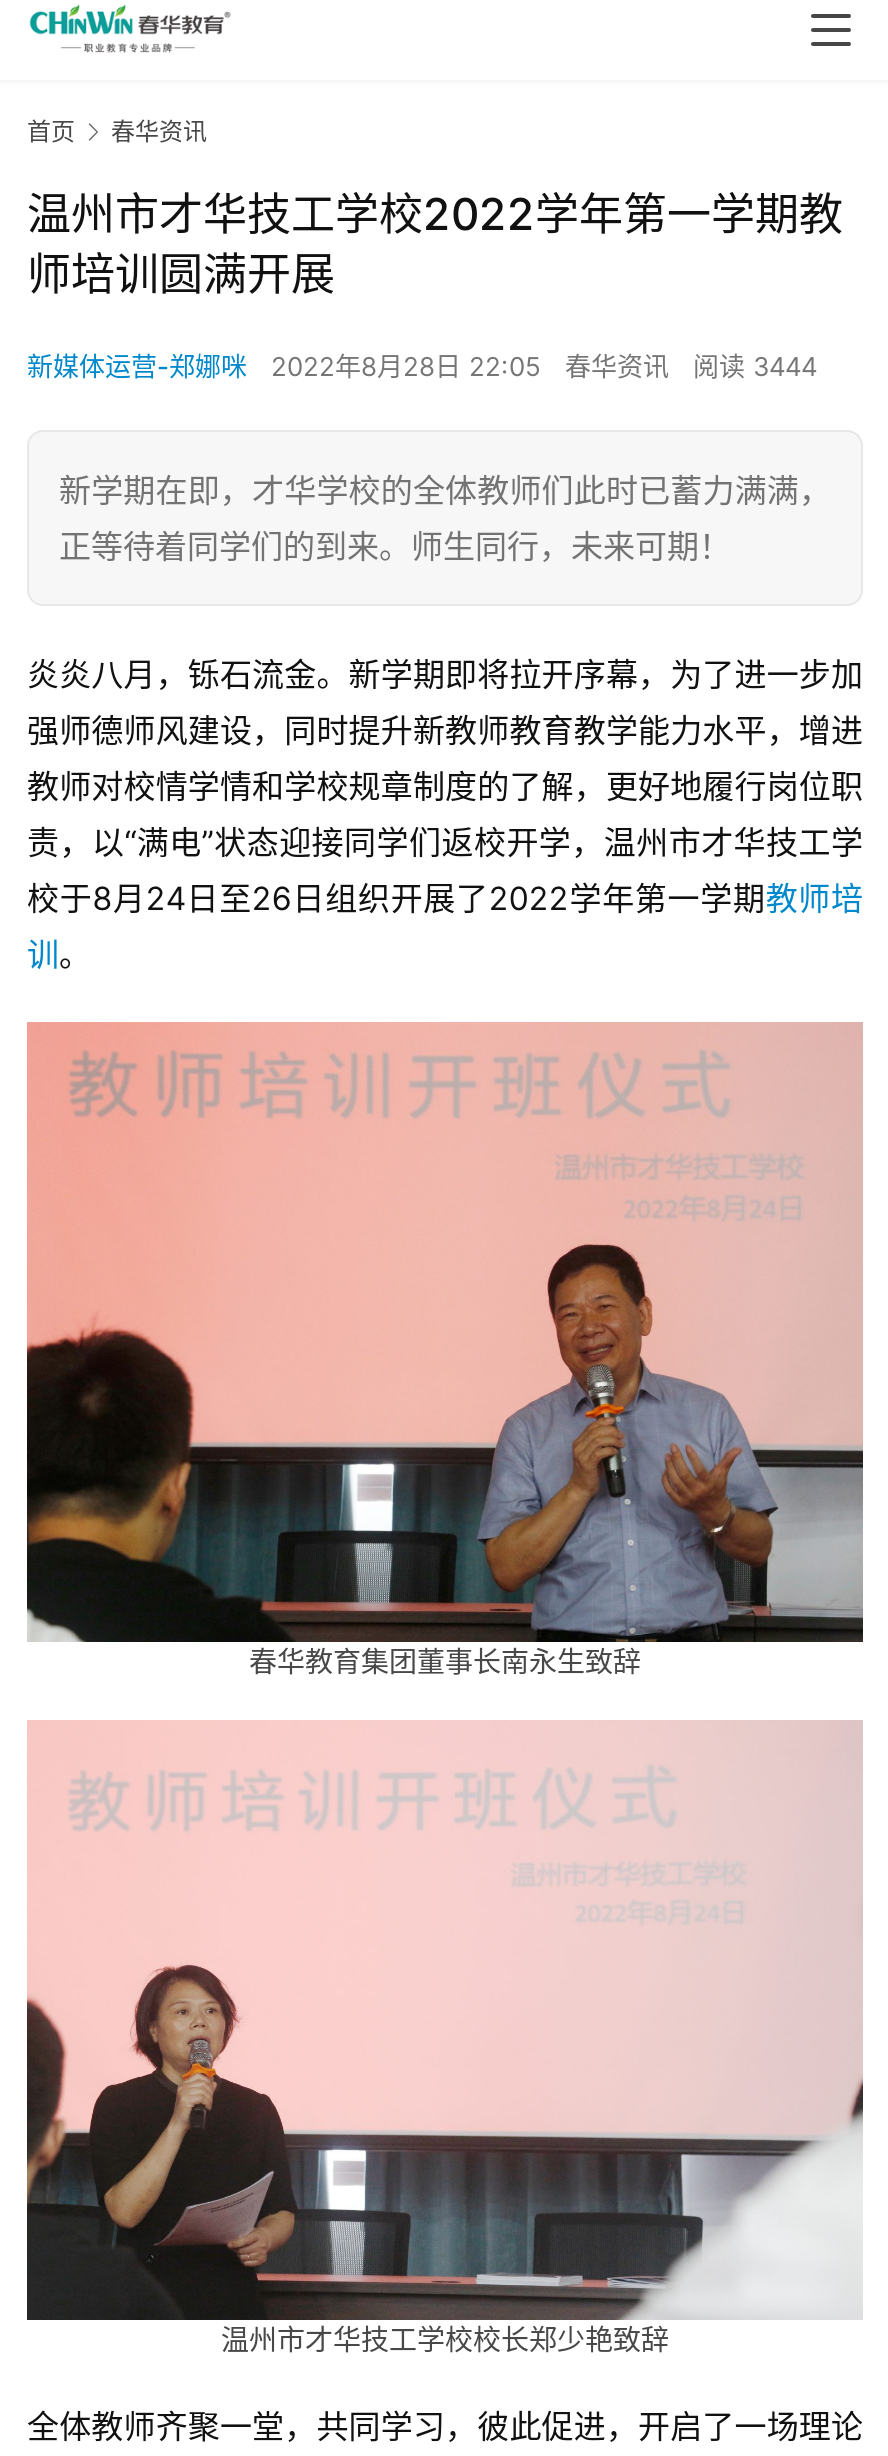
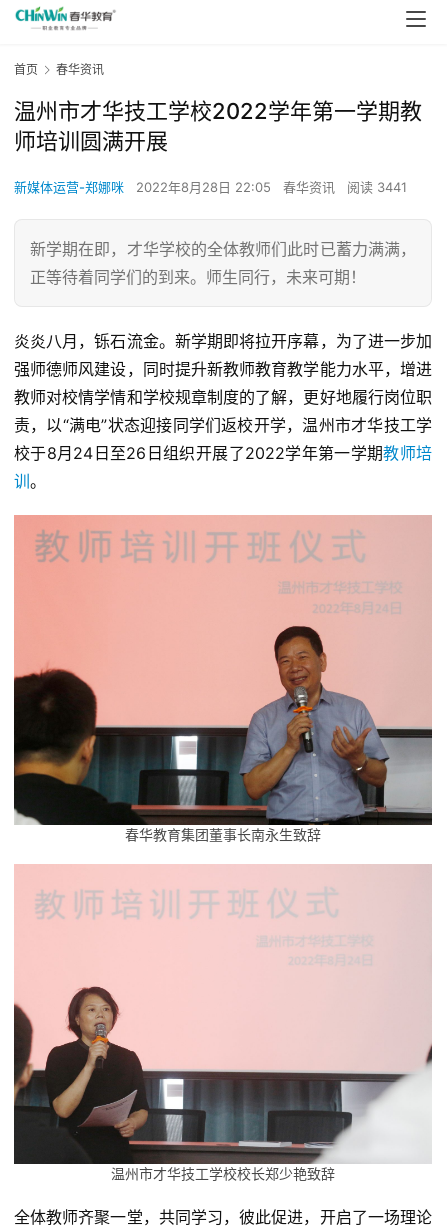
- 新媒体运营-郑娜咪 2022年8月28日 22:05 春华资讯 阅读 3444
+ 新媒体运营-郑娜咪 2022年8月28日 22:05 春华资讯 阅读 3441
